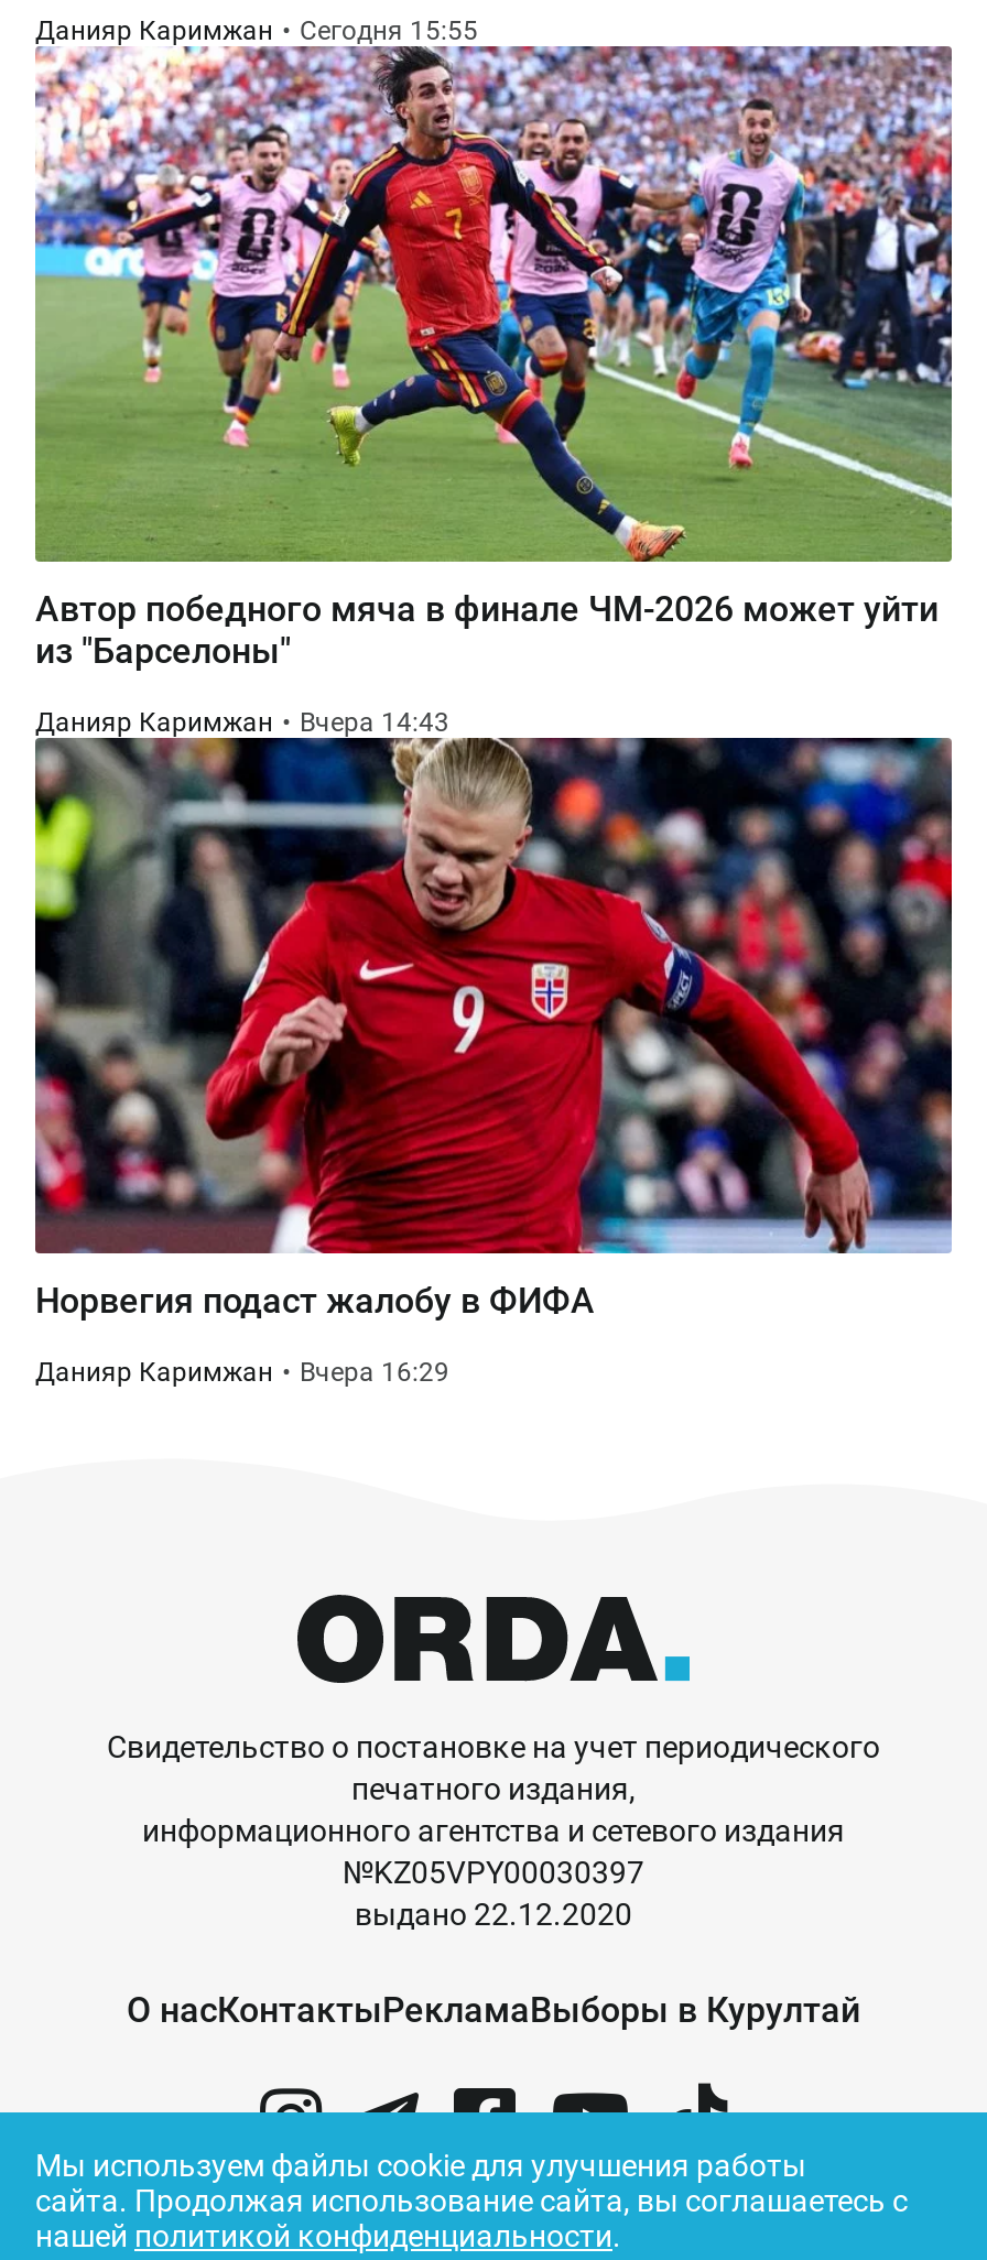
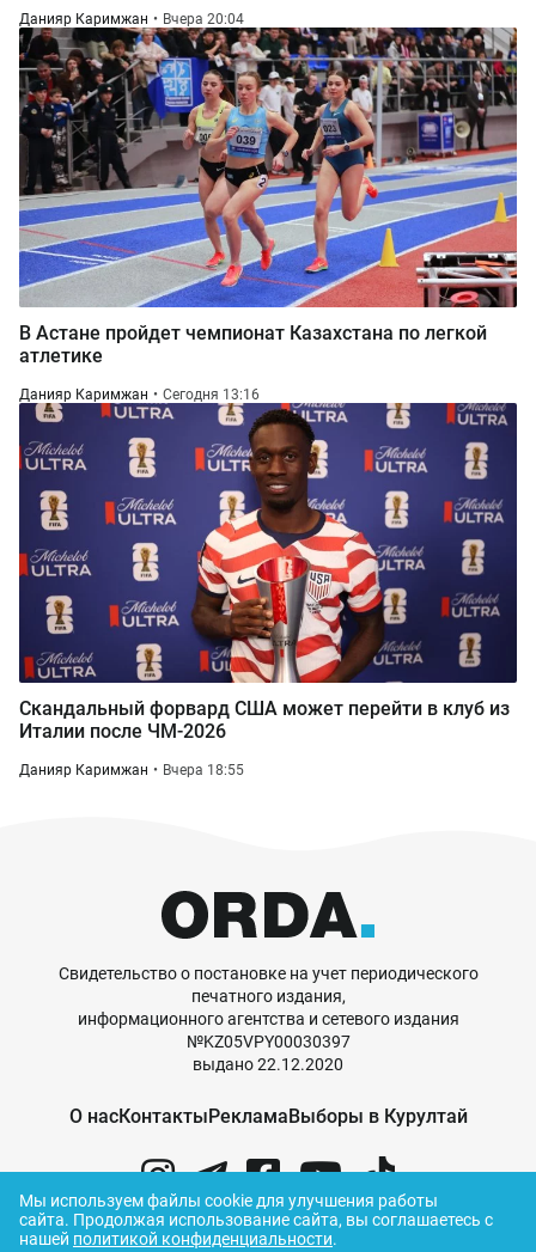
- [image]
- Данияр Каримжан Сегодня 15:55
+ [image]
+ Данияр Каримжан Вчера 20:04

- Автор победного мяча в финале ЧМ-2026 может уйти
- из "Барселоны"
+ В Астане пройдет чемпионат Казахстана по легкой
+ атлетике

- [image]
- Данияр Каримжан Вчера 14:43
+ [image]
+ Данияр Каримжан Сегодня 13:16

- Норвегия подаст жалобу в ФИФА
+ Скандальный форвард США может перейти в клуб из
+ Италии после ЧМ-2026

- Данияр Каримжан Вчера 16:29
+ Данияр Каримжан Вчера 18:55
